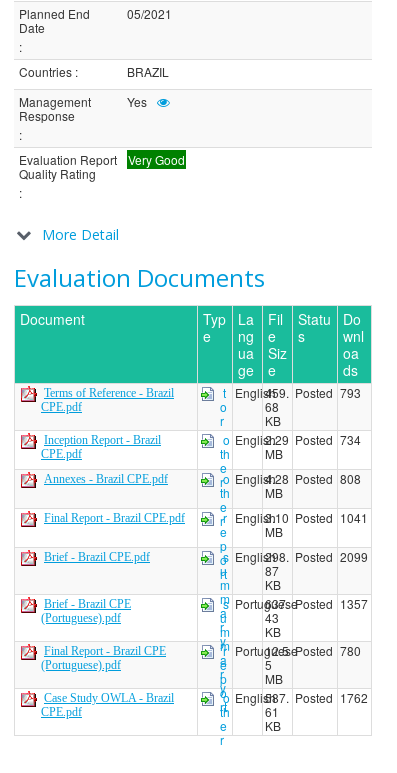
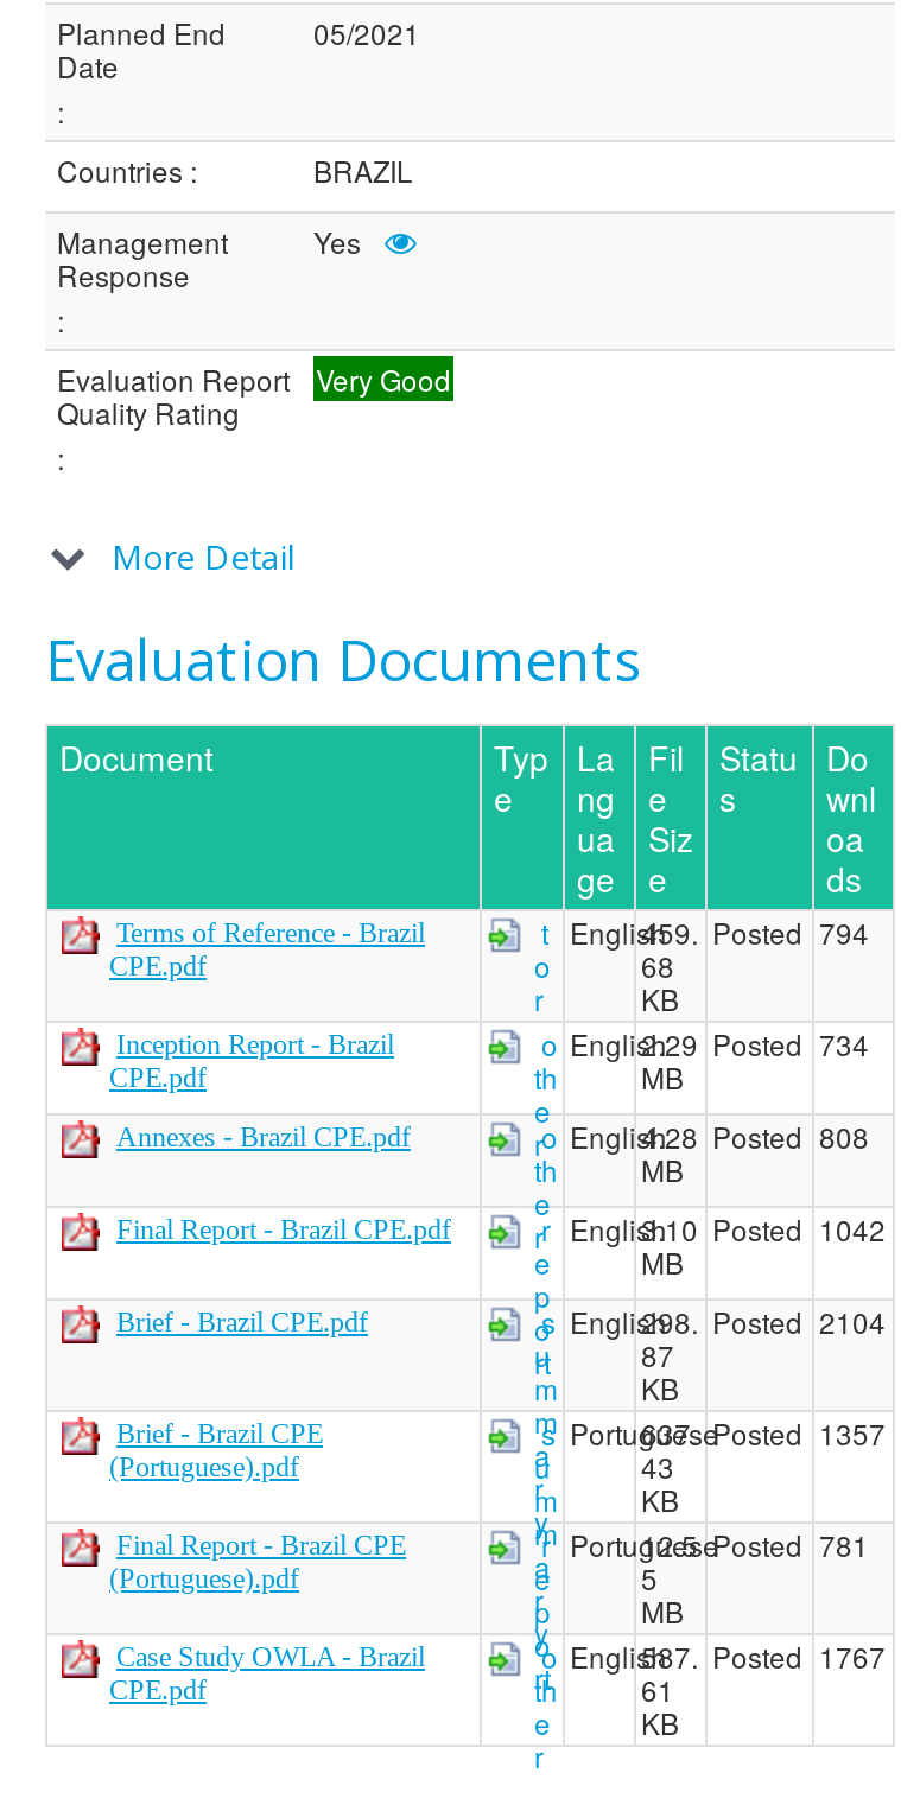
- Posted 793
+ Posted 794

- Posted 1041
+ Posted 1042

- Posted 2099
+ Posted 2104

- Posted 780
+ Posted 781

- Posted 1762
+ Posted 1767
